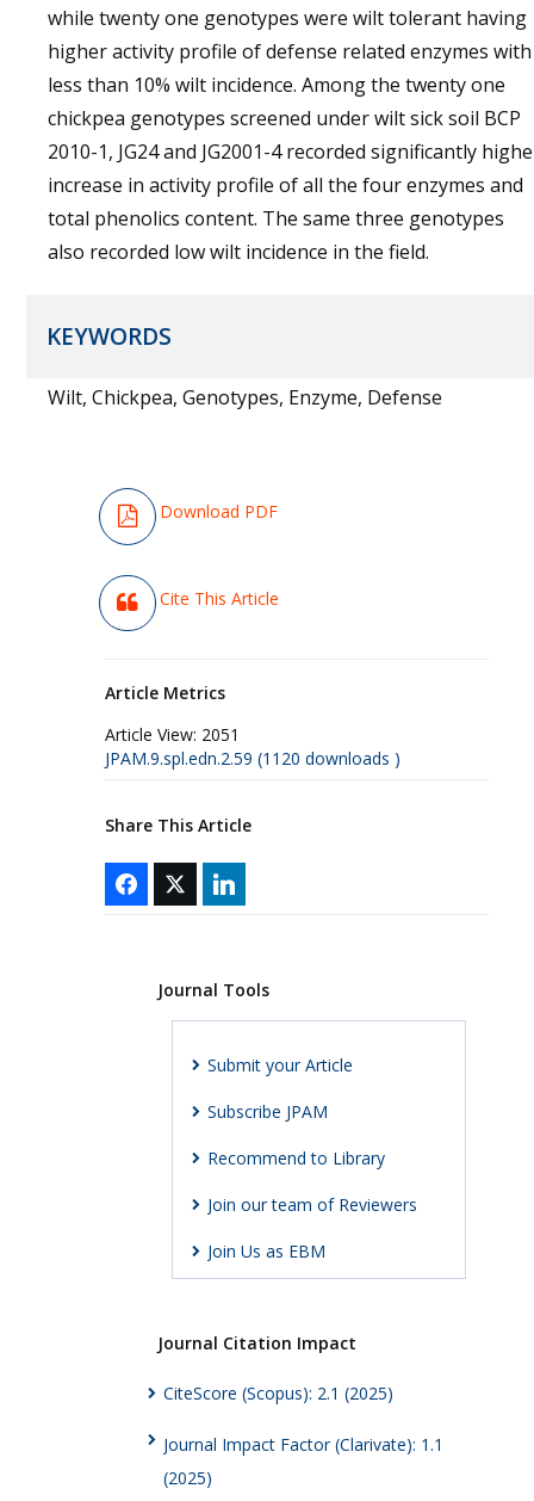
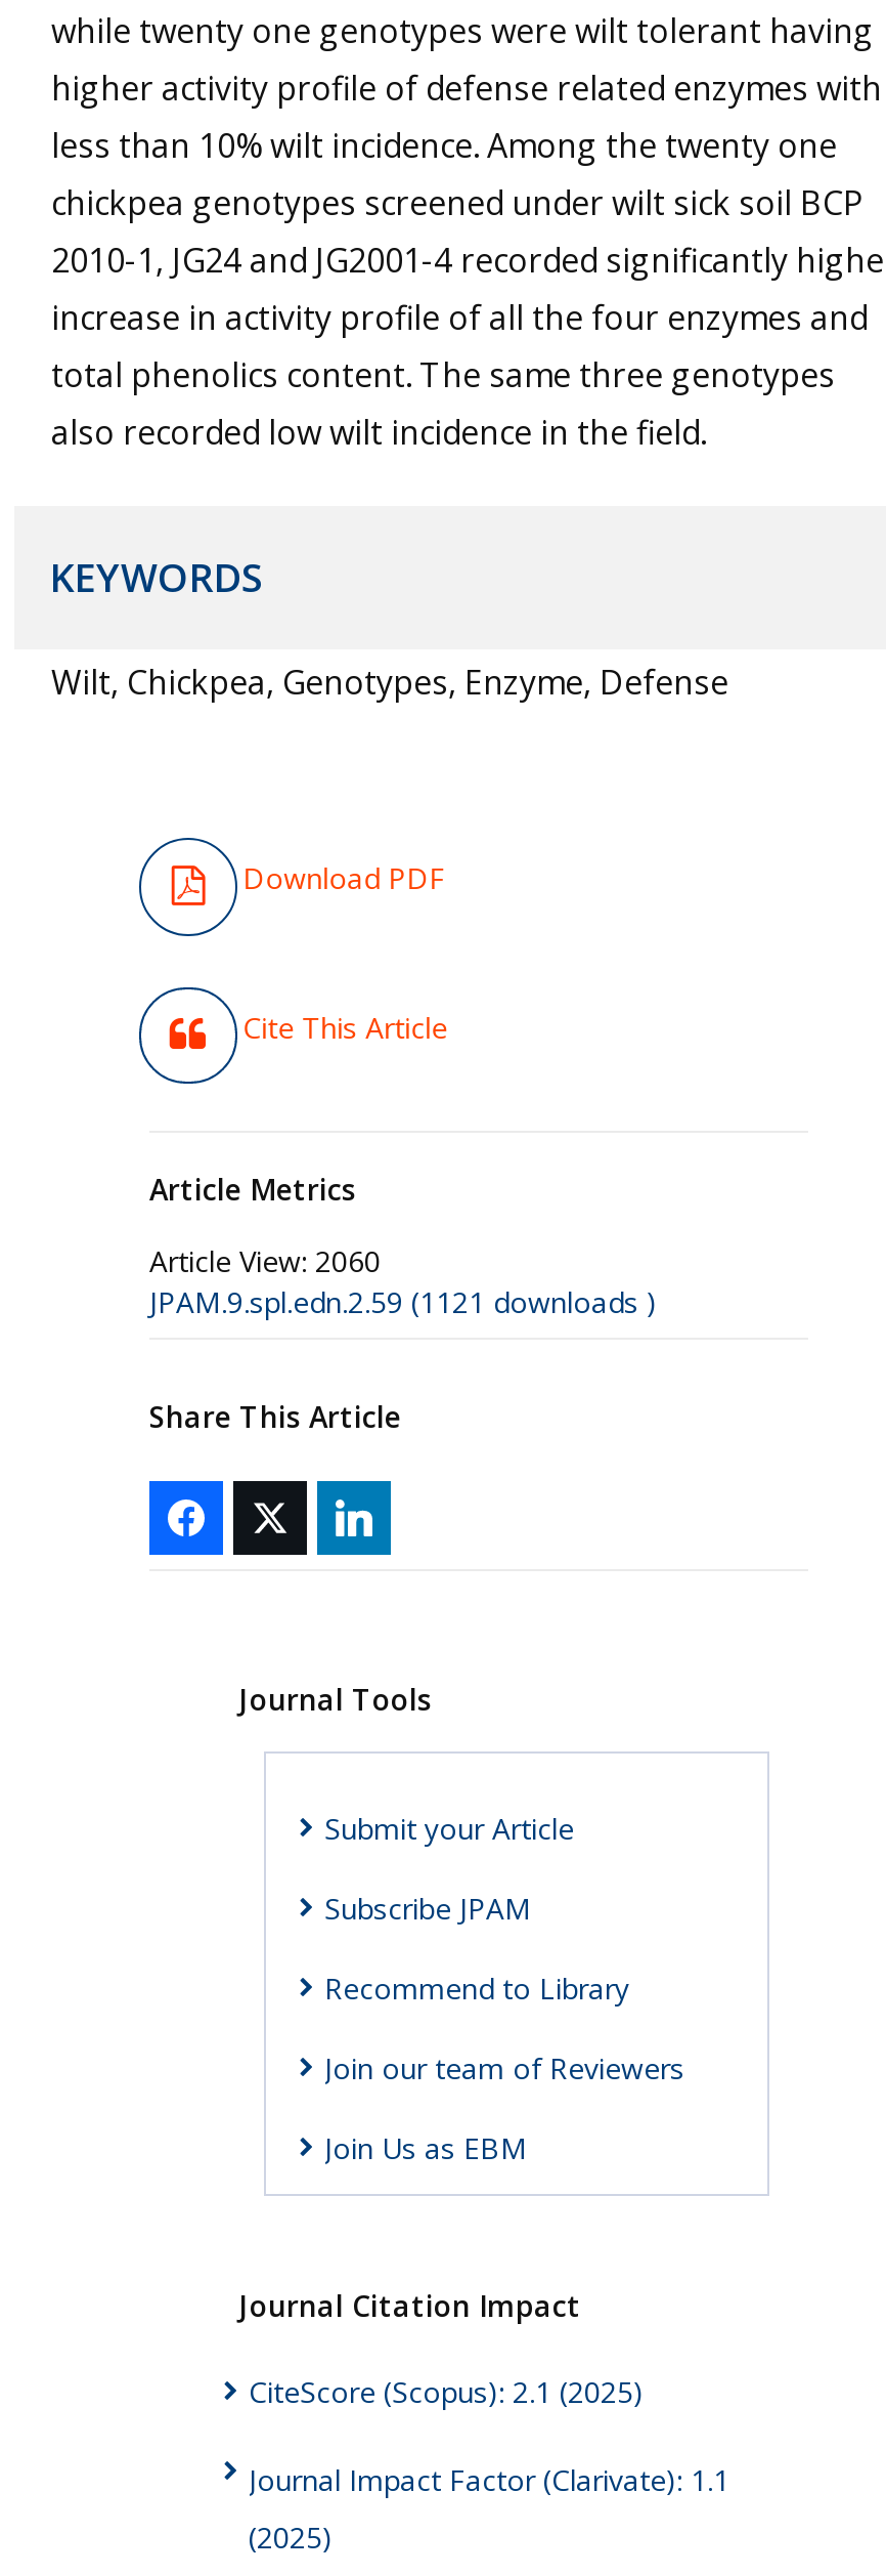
- Article View: 2051
+ Article View: 2060

- JPAM.9.spl.edn.2.59 (1120 downloads )
+ JPAM.9.spl.edn.2.59 (1121 downloads )
